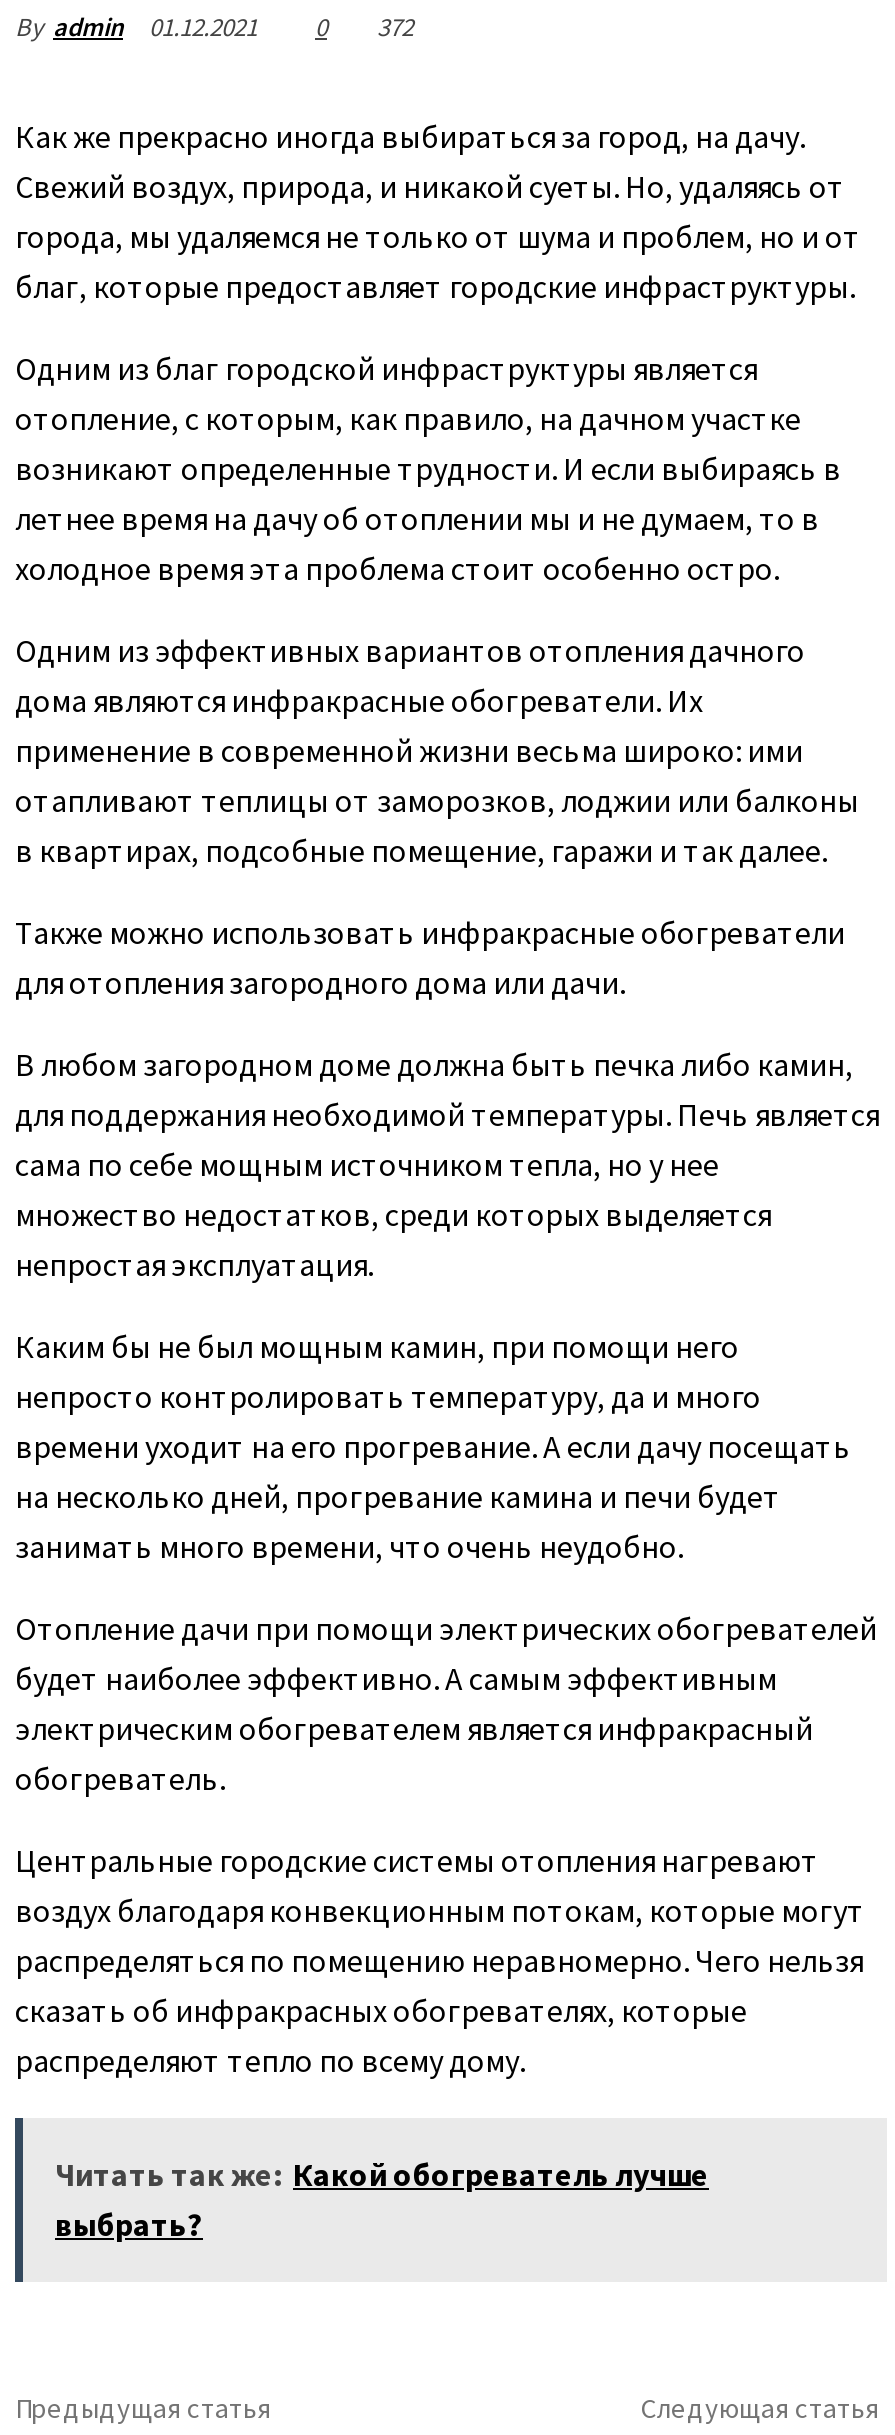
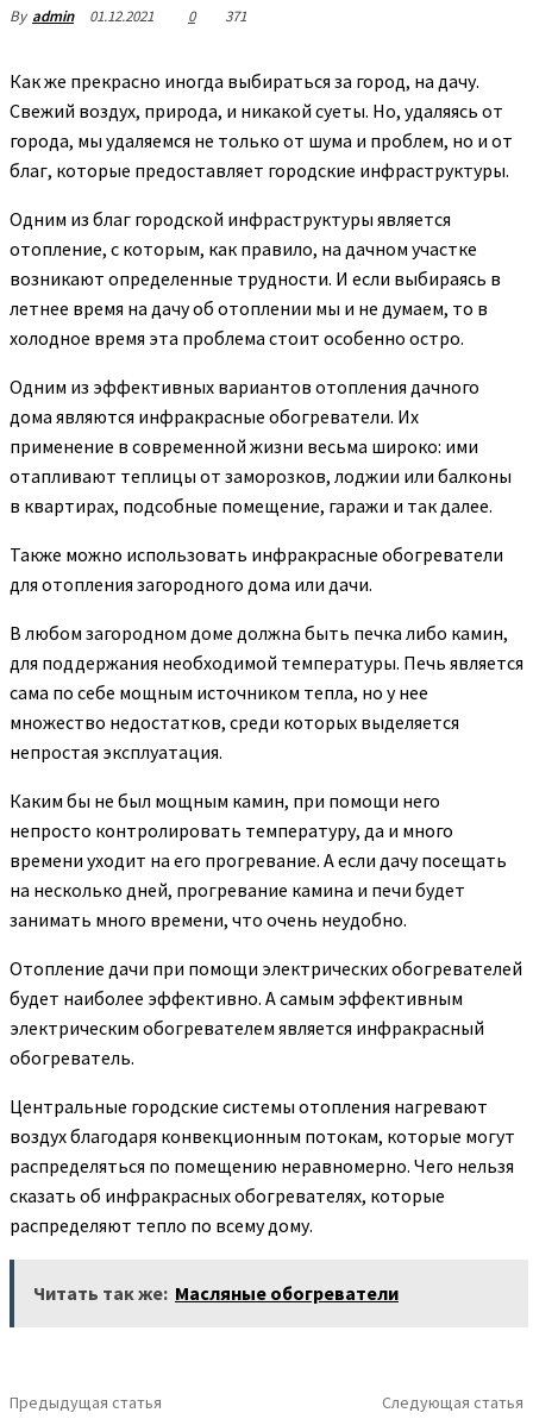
- By admin 01.12.2021 0 372
+ By admin 01.12.2021 0 371

- Читать так же: Какой обогреватель лучше
- выбрать?
+ Читать так же: Масляные обогреватели
